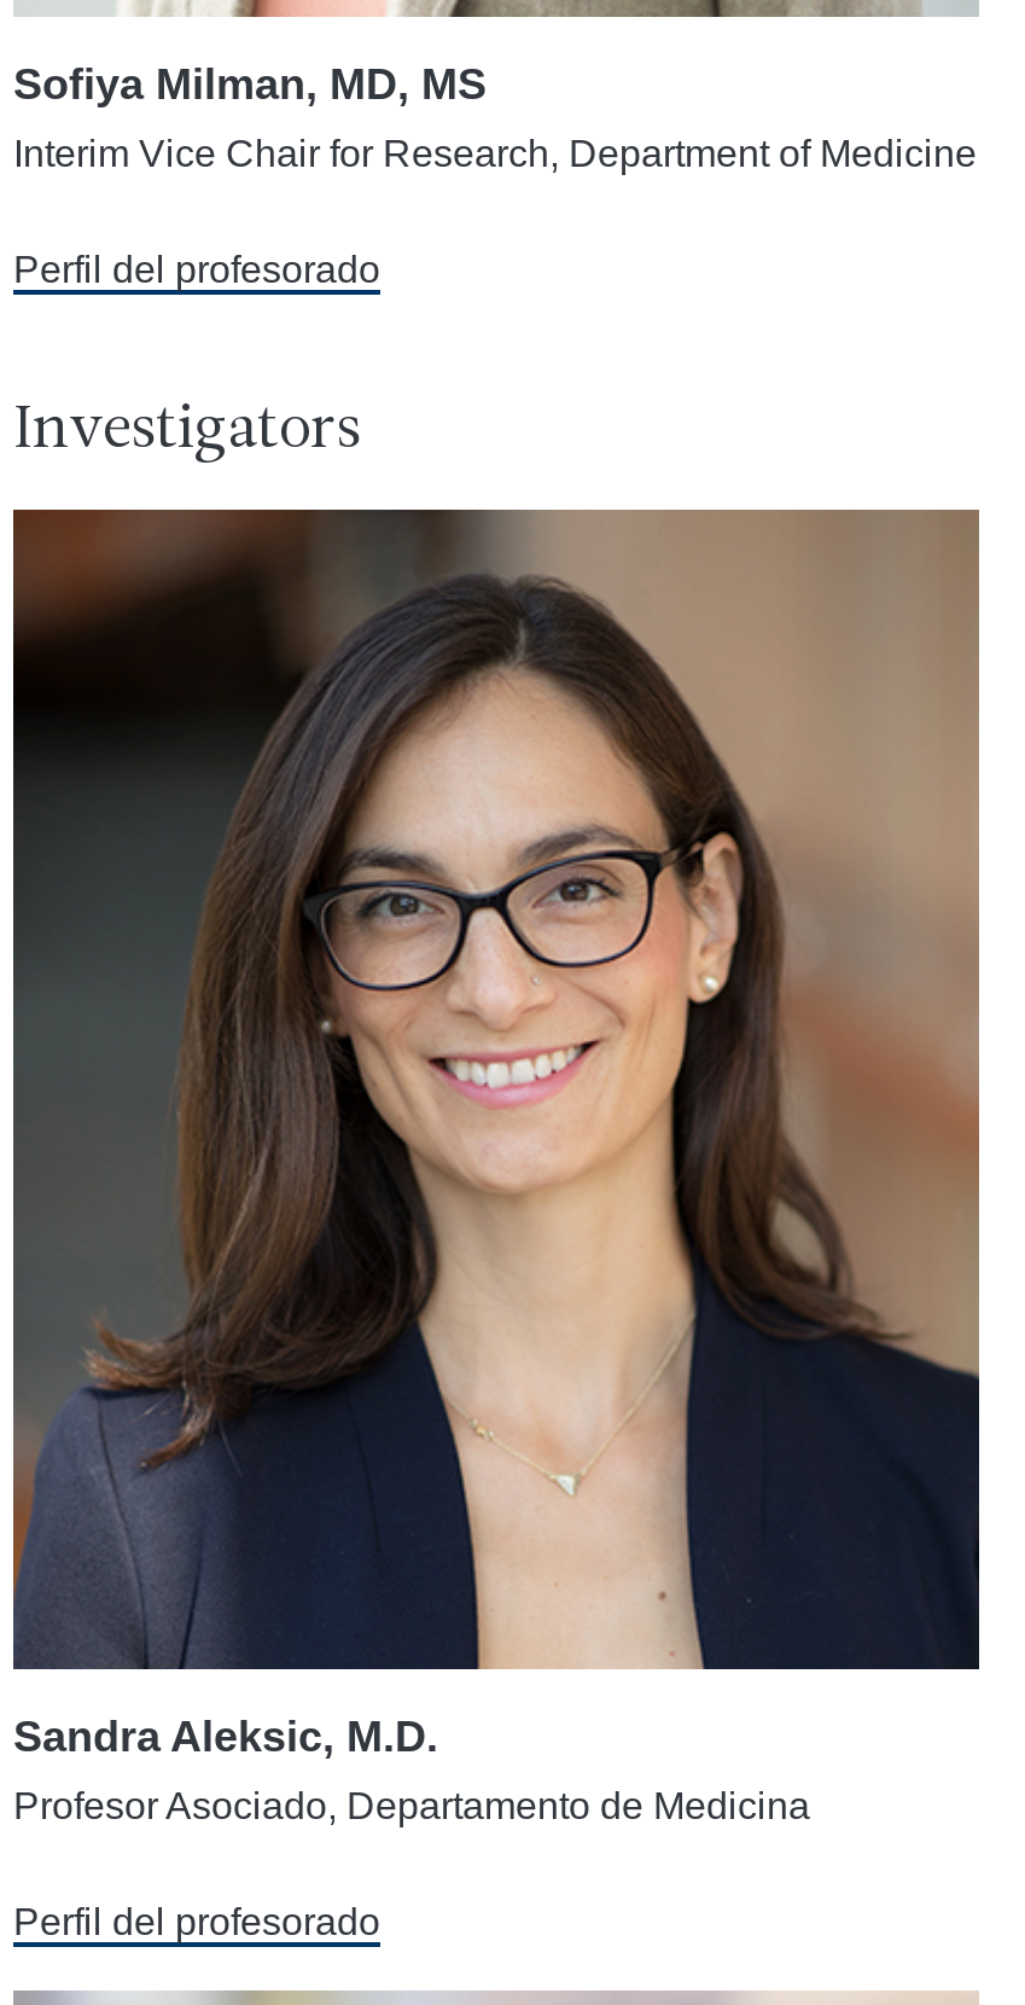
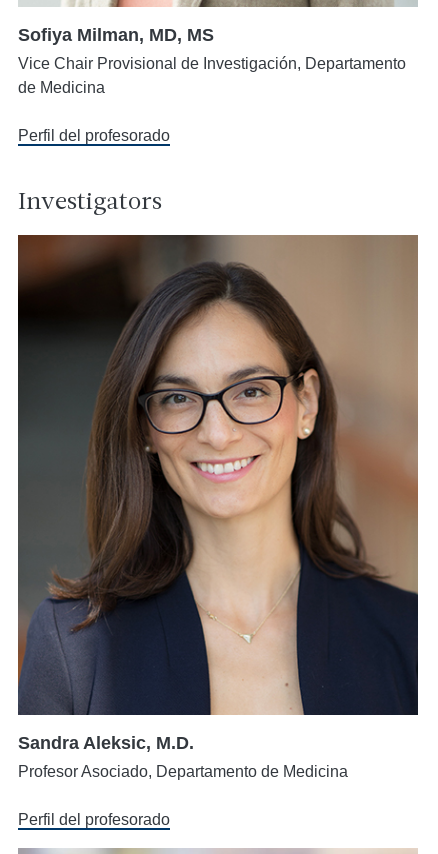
- Interim Vice Chair for Research, Department of Medicine
+ Vice Chair Provisional de Investigación, Departamento
+ de Medicina
